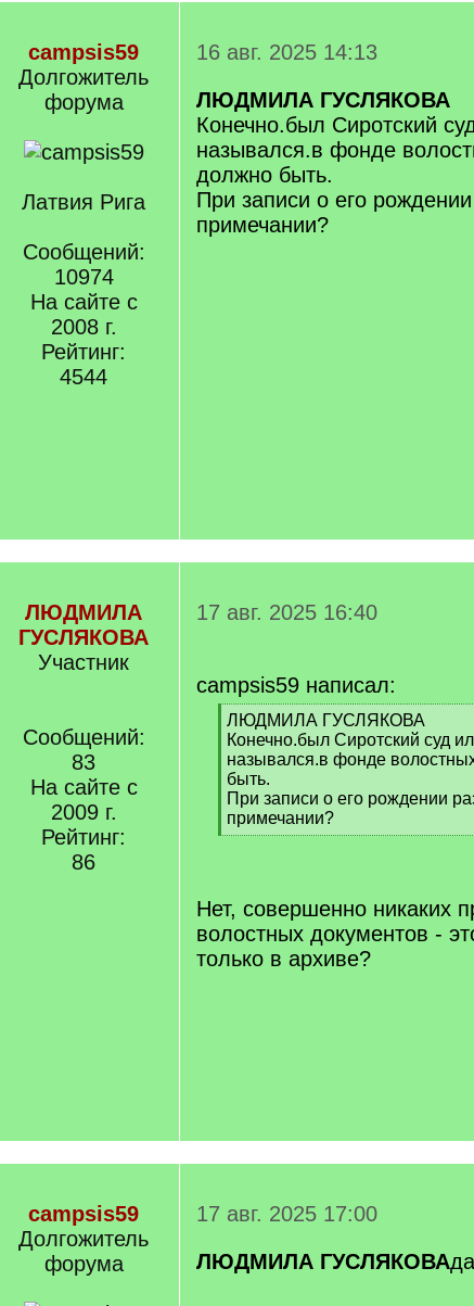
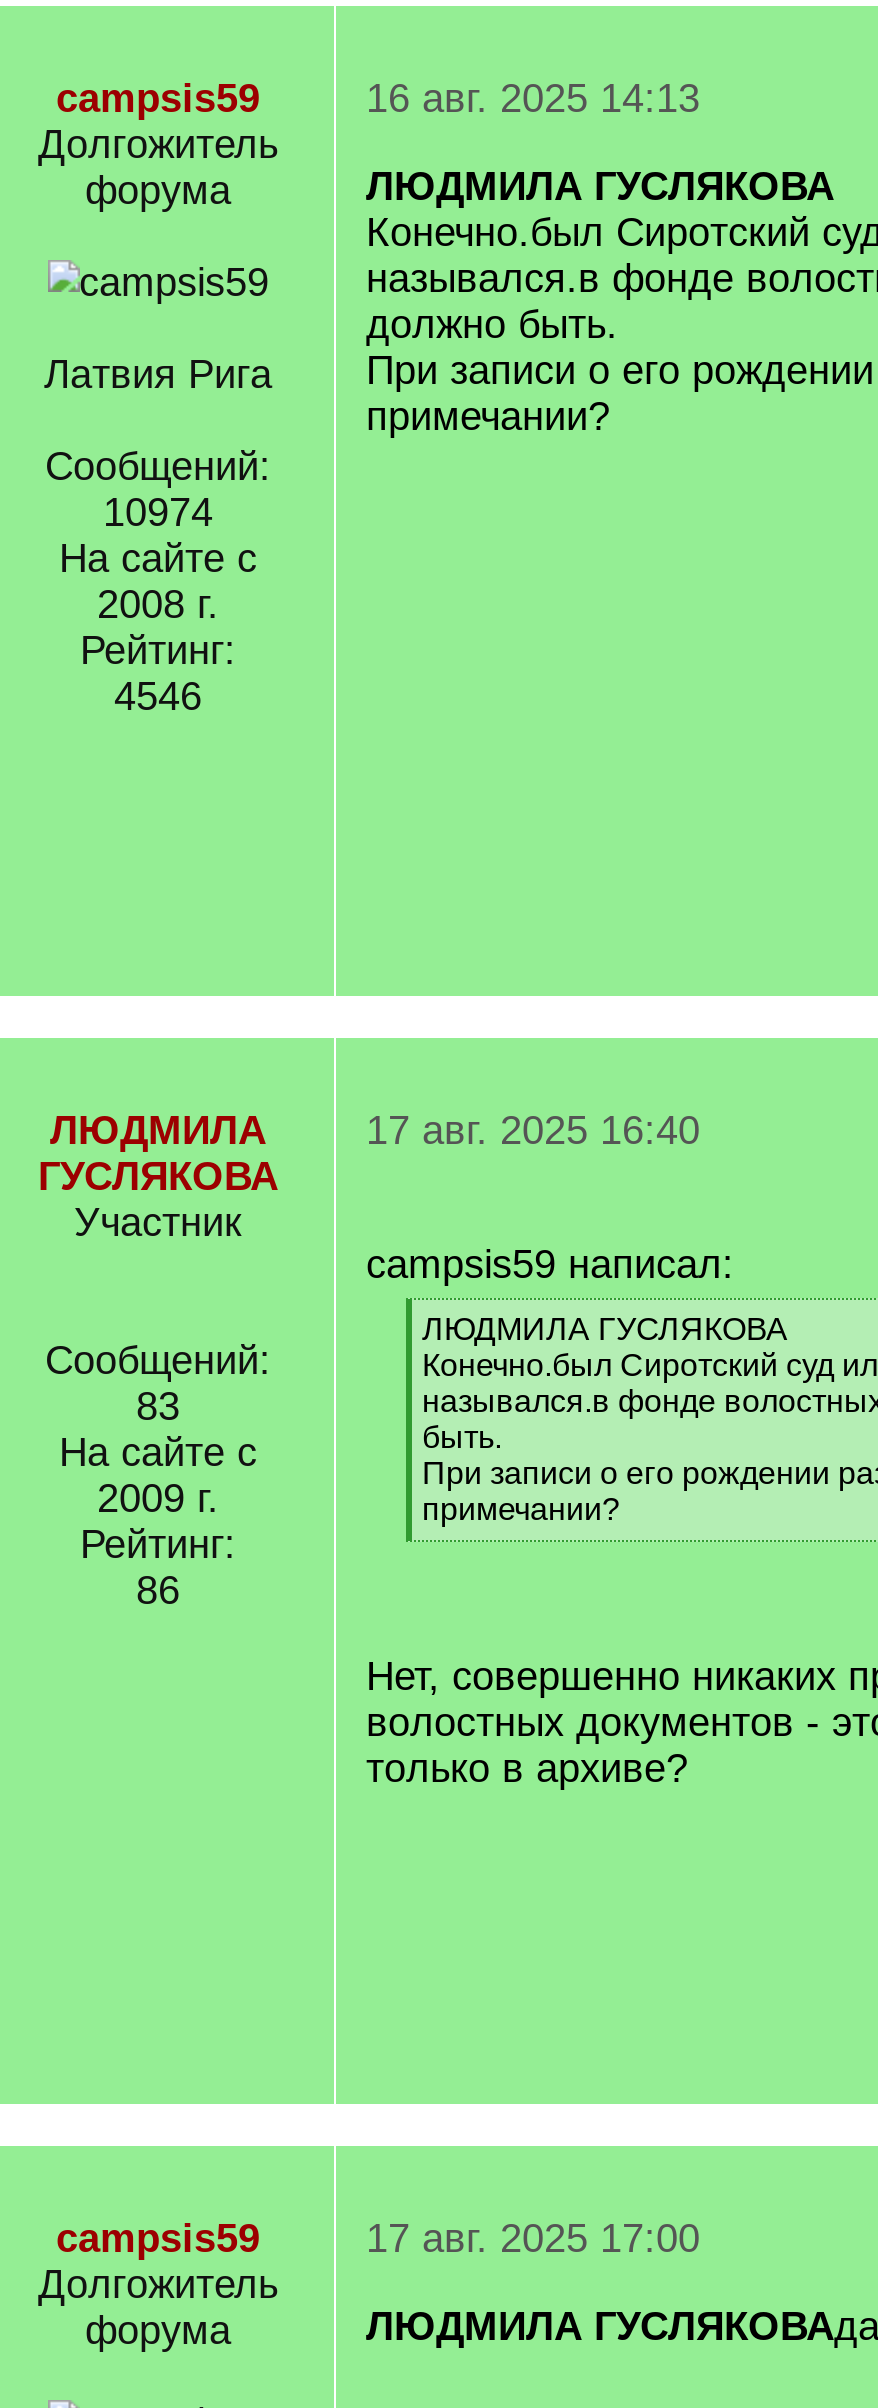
- 4544
+ 4546
